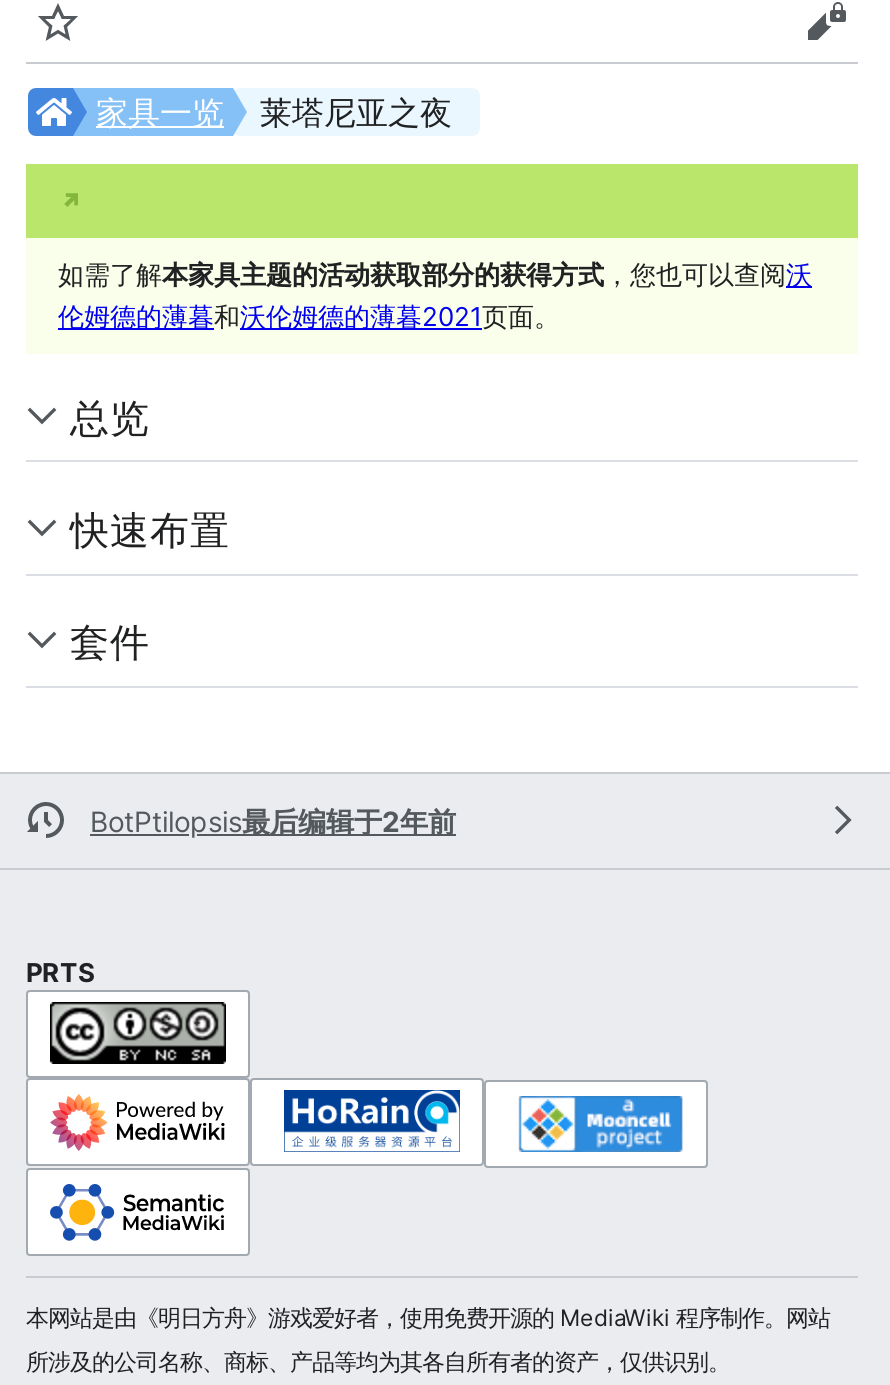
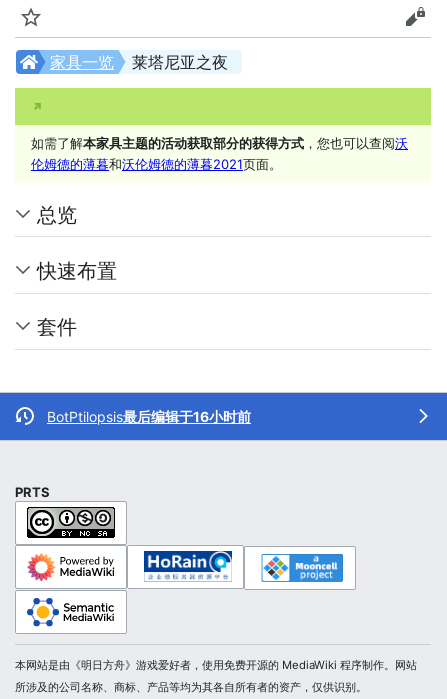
- BotPtilopsis最后编辑于2年前
+ BotPtilopsis最后编辑于16小时前
